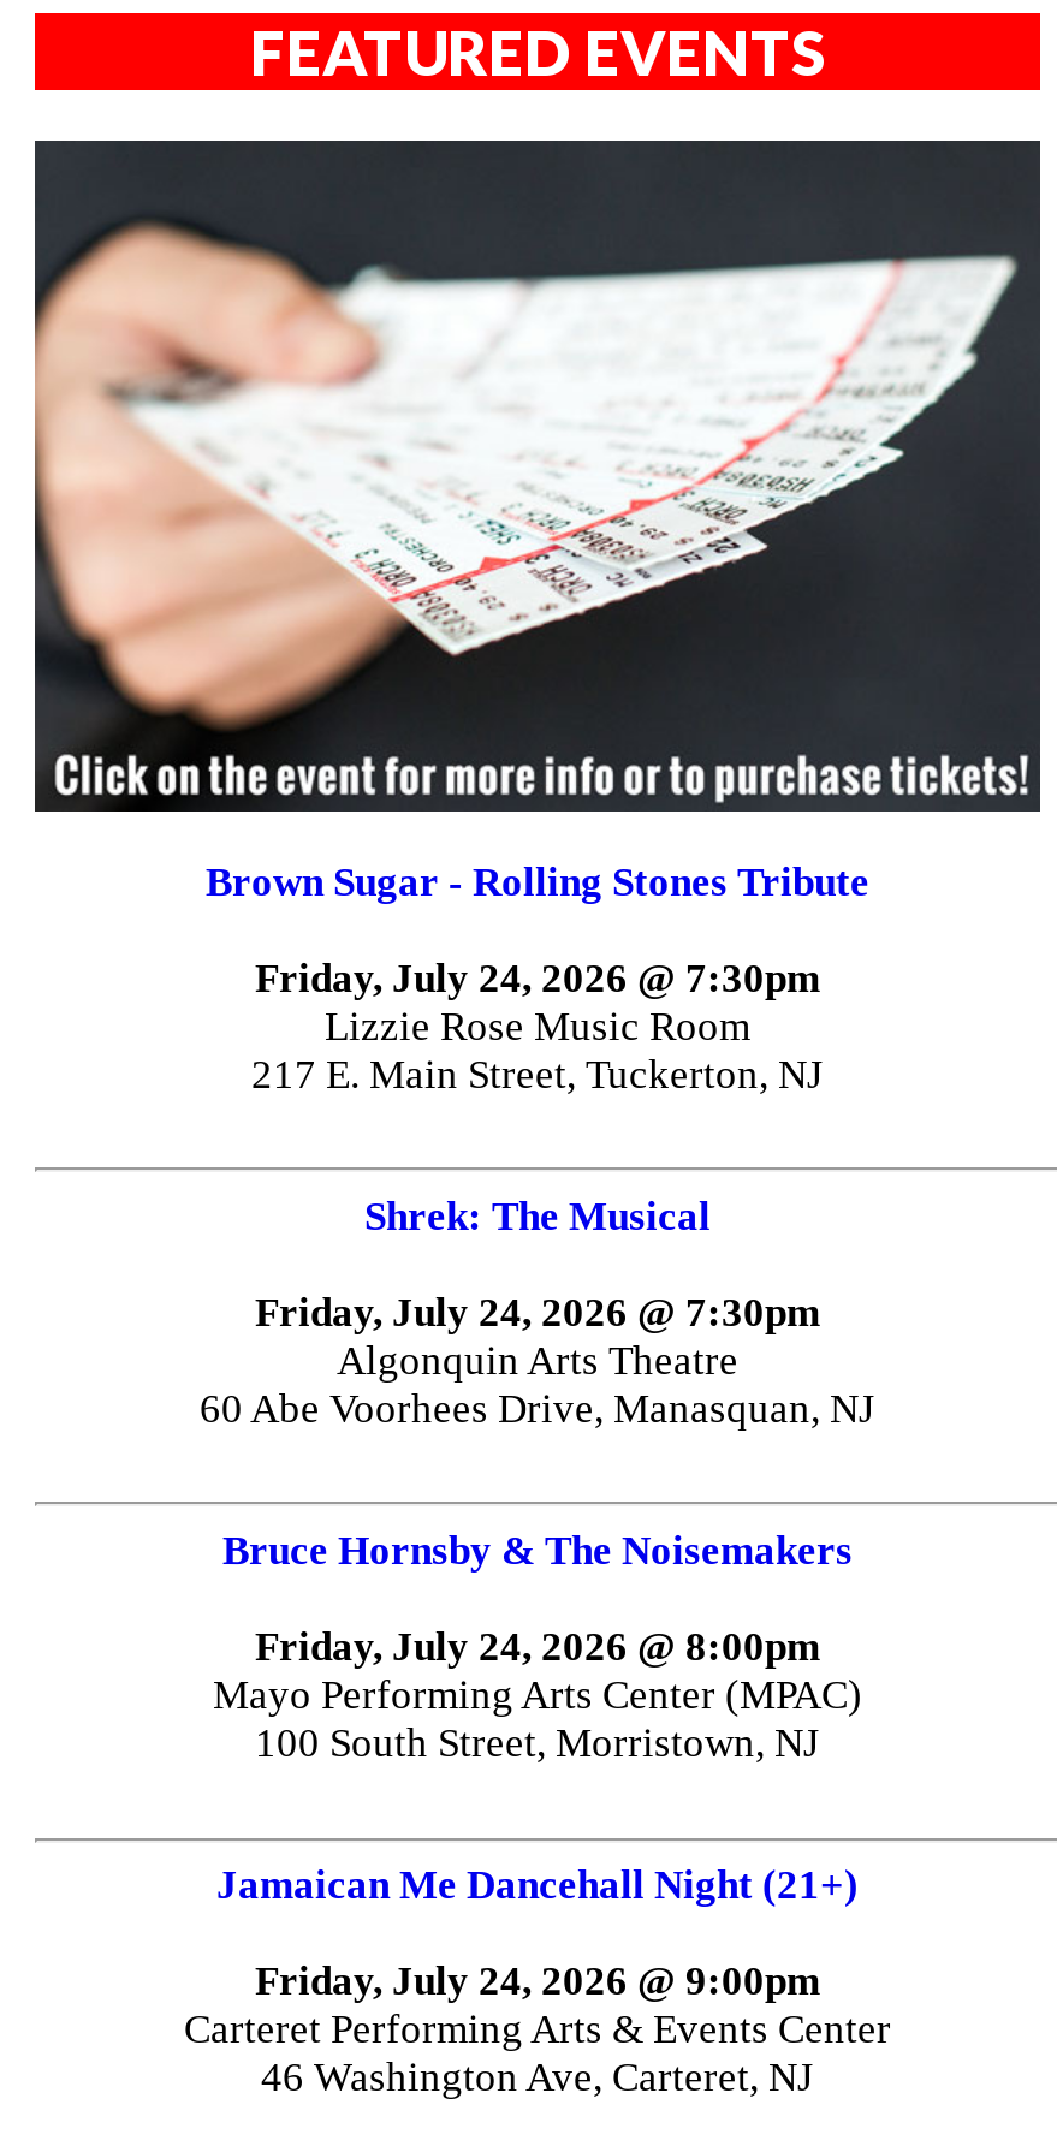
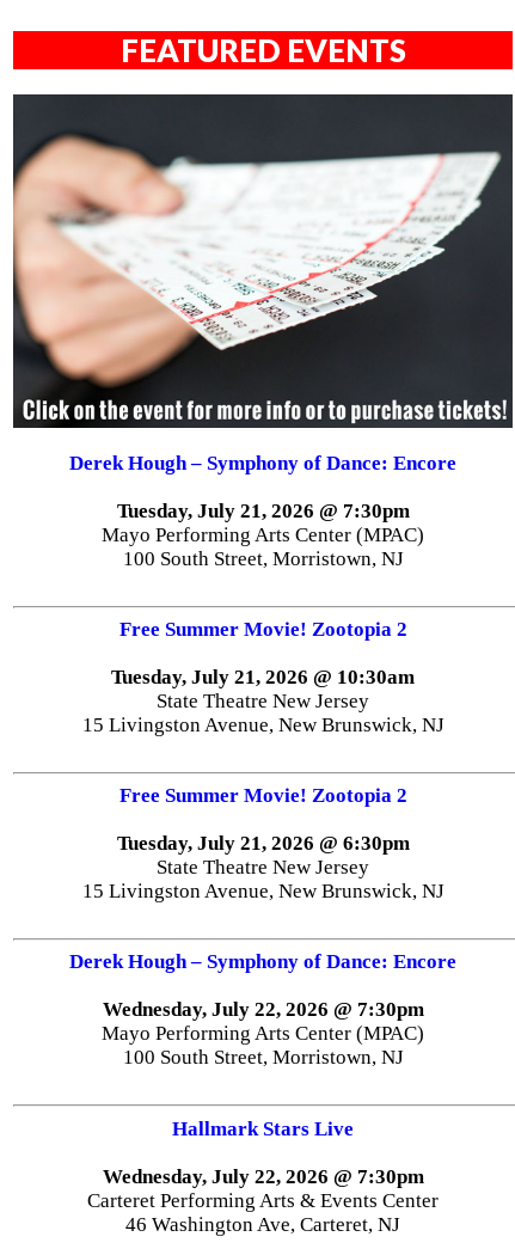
- Brown Sugar - Rolling Stones Tribute
- Friday, July 24, 2026 @ 7:30pm
- Lizzie Rose Music Room
- 217 E. Main Street, Tuckerton, NJ
- Shrek: The Musical
- Friday, July 24, 2026 @ 7:30pm
- Algonquin Arts Theatre
- 60 Abe Voorhees Drive, Manasquan, NJ
- Bruce Hornsby & The Noisemakers
- Friday, July 24, 2026 @ 8:00pm
+ Derek Hough – Symphony of Dance: Encore
+ Tuesday, July 21, 2026 @ 7:30pm

moved up: Mayo Performing Arts Center (MPAC) | 100 South Street, Morristown, NJ

- Jamaican Me Dancehall Night (21+)
- Friday, July 24, 2026 @ 9:00pm
+ Free Summer Movie! Zootopia 2
+ Tuesday, July 21, 2026 @ 10:30am
+ State Theatre New Jersey
+ 15 Livingston Avenue, New Brunswick, NJ
+ Free Summer Movie! Zootopia 2
+ Tuesday, July 21, 2026 @ 6:30pm
+ State Theatre New Jersey
+ 15 Livingston Avenue, New Brunswick, NJ
+ Derek Hough – Symphony of Dance: Encore
+ Wednesday, July 22, 2026 @ 7:30pm
+ Mayo Performing Arts Center (MPAC)
+ 100 South Street, Morristown, NJ
+ Hallmark Stars Live
+ Wednesday, July 22, 2026 @ 7:30pm
